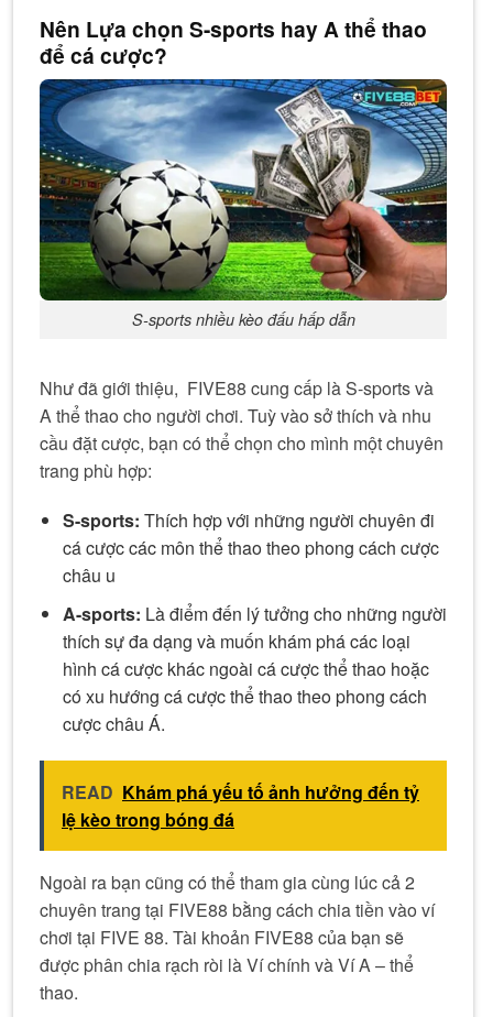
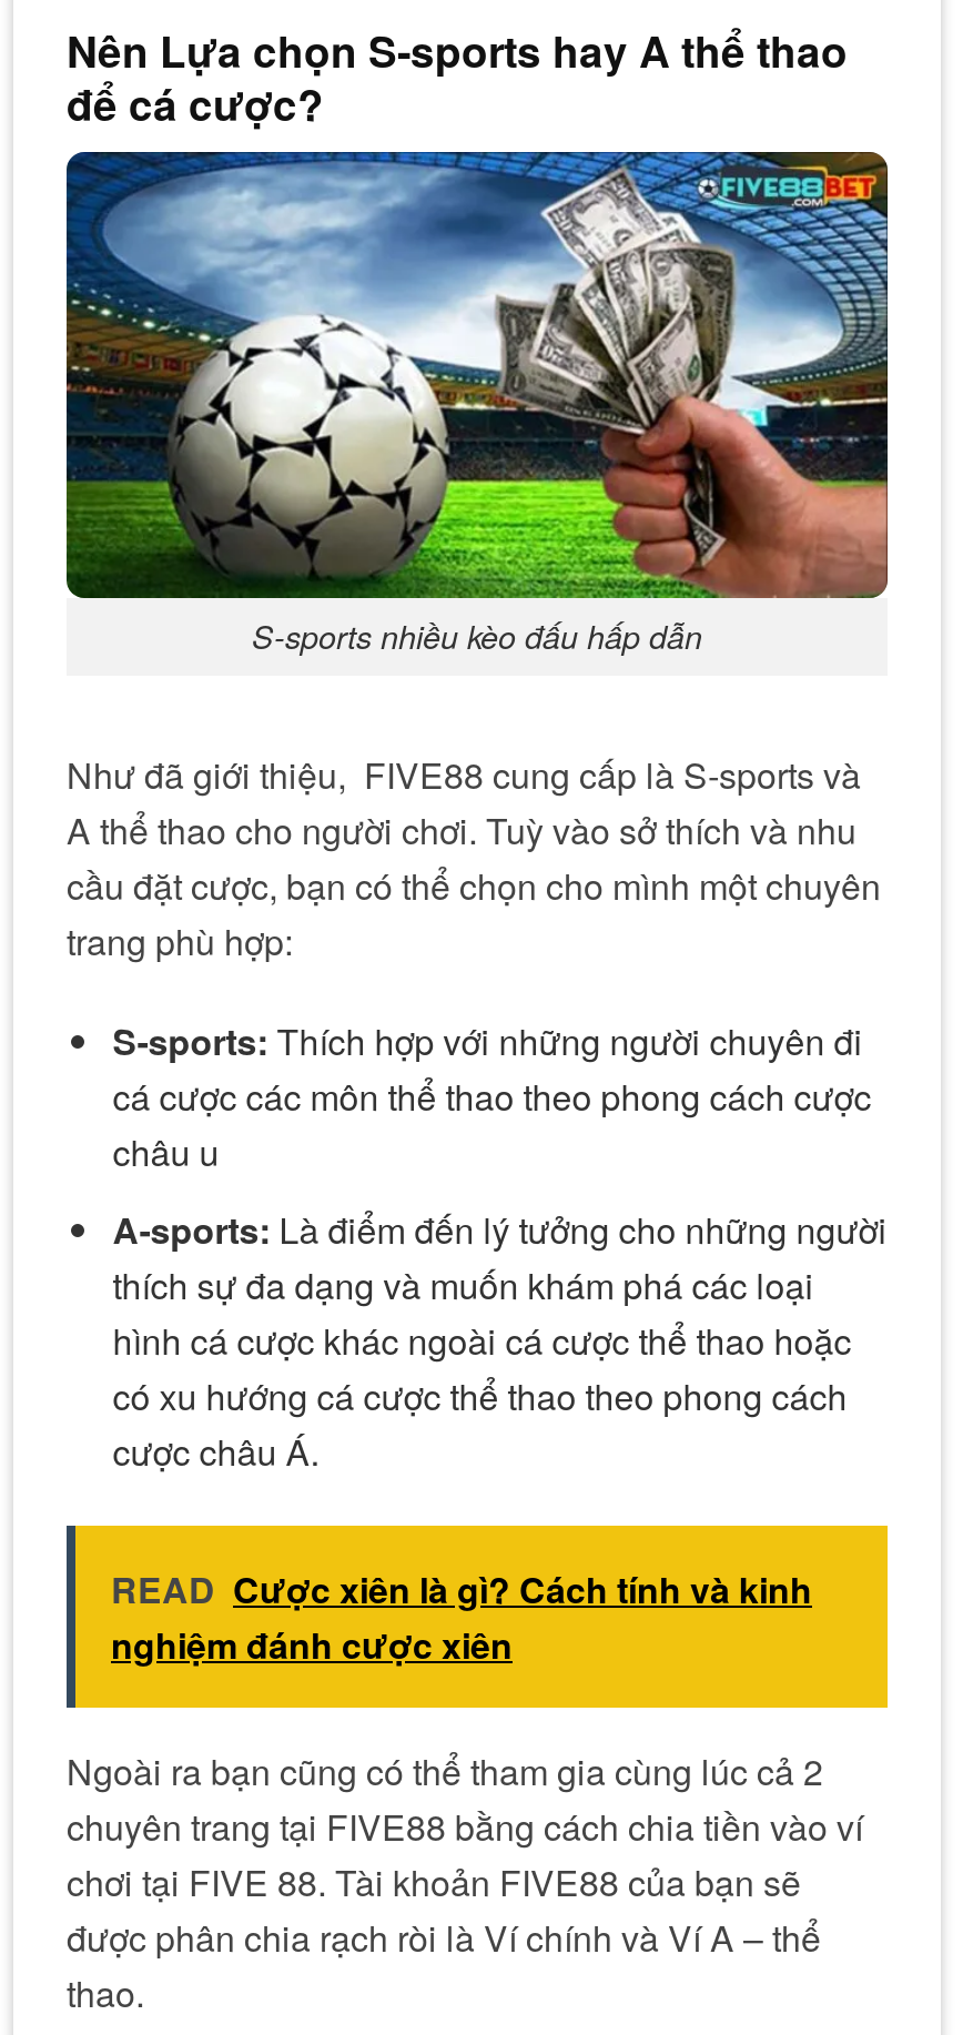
- READ Khám phá yếu tố ảnh hưởng đến tỷ
- lệ kèo trong bóng đá
+ READ Cược xiên là gì? Cách tính và kinh
+ nghiệm đánh cược xiên
